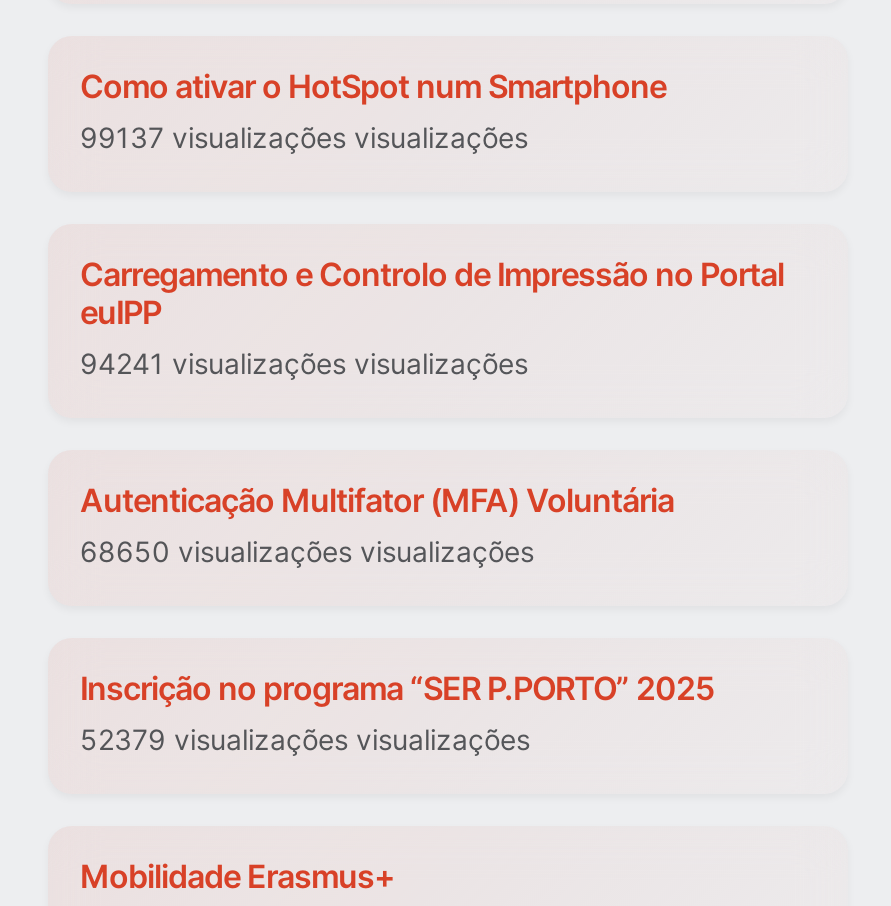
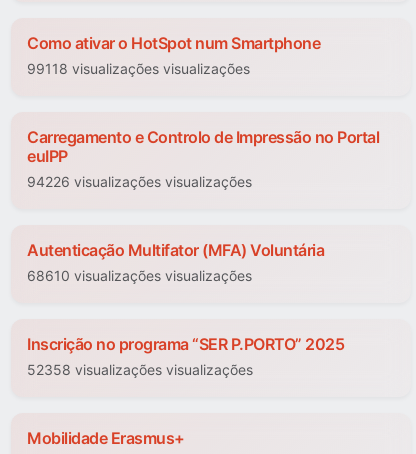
- 99137 visualizações visualizações
+ 99118 visualizações visualizações

- 94241 visualizações visualizações
+ 94226 visualizações visualizações

- 68650 visualizações visualizações
+ 68610 visualizações visualizações

- 52379 visualizações visualizações
+ 52358 visualizações visualizações
